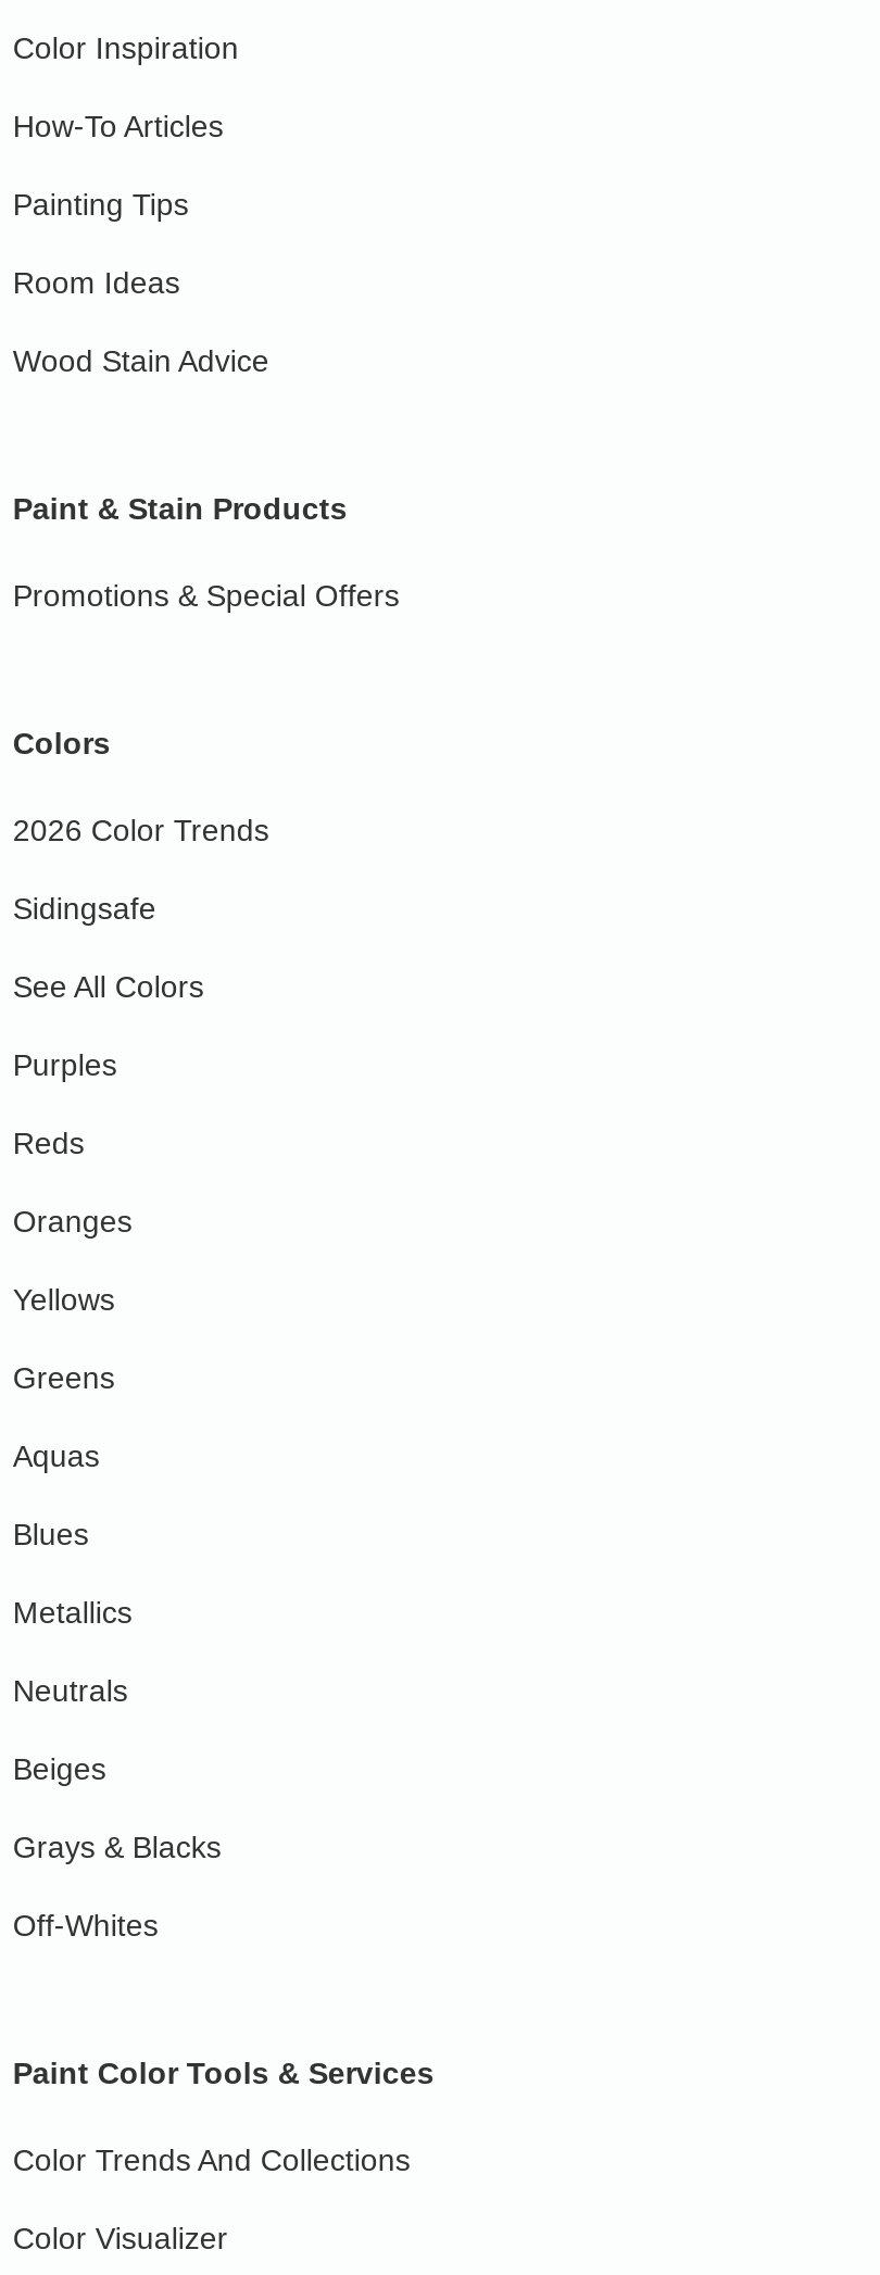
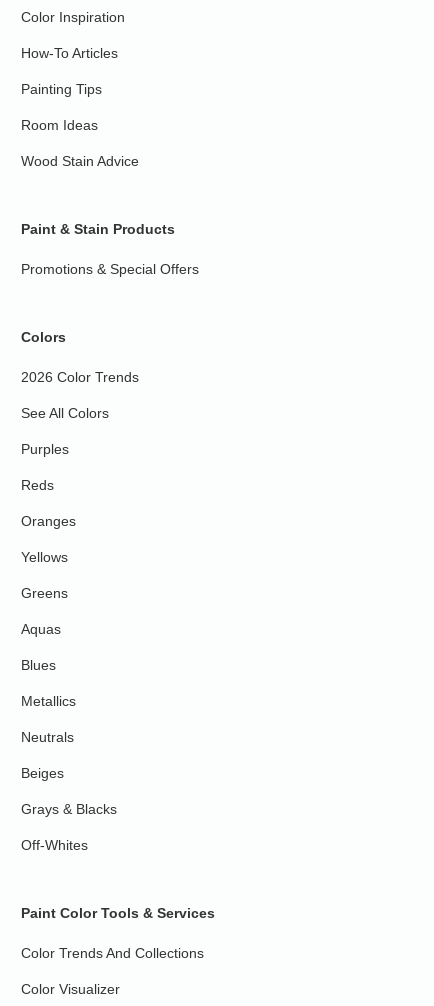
- Sidingsafe
